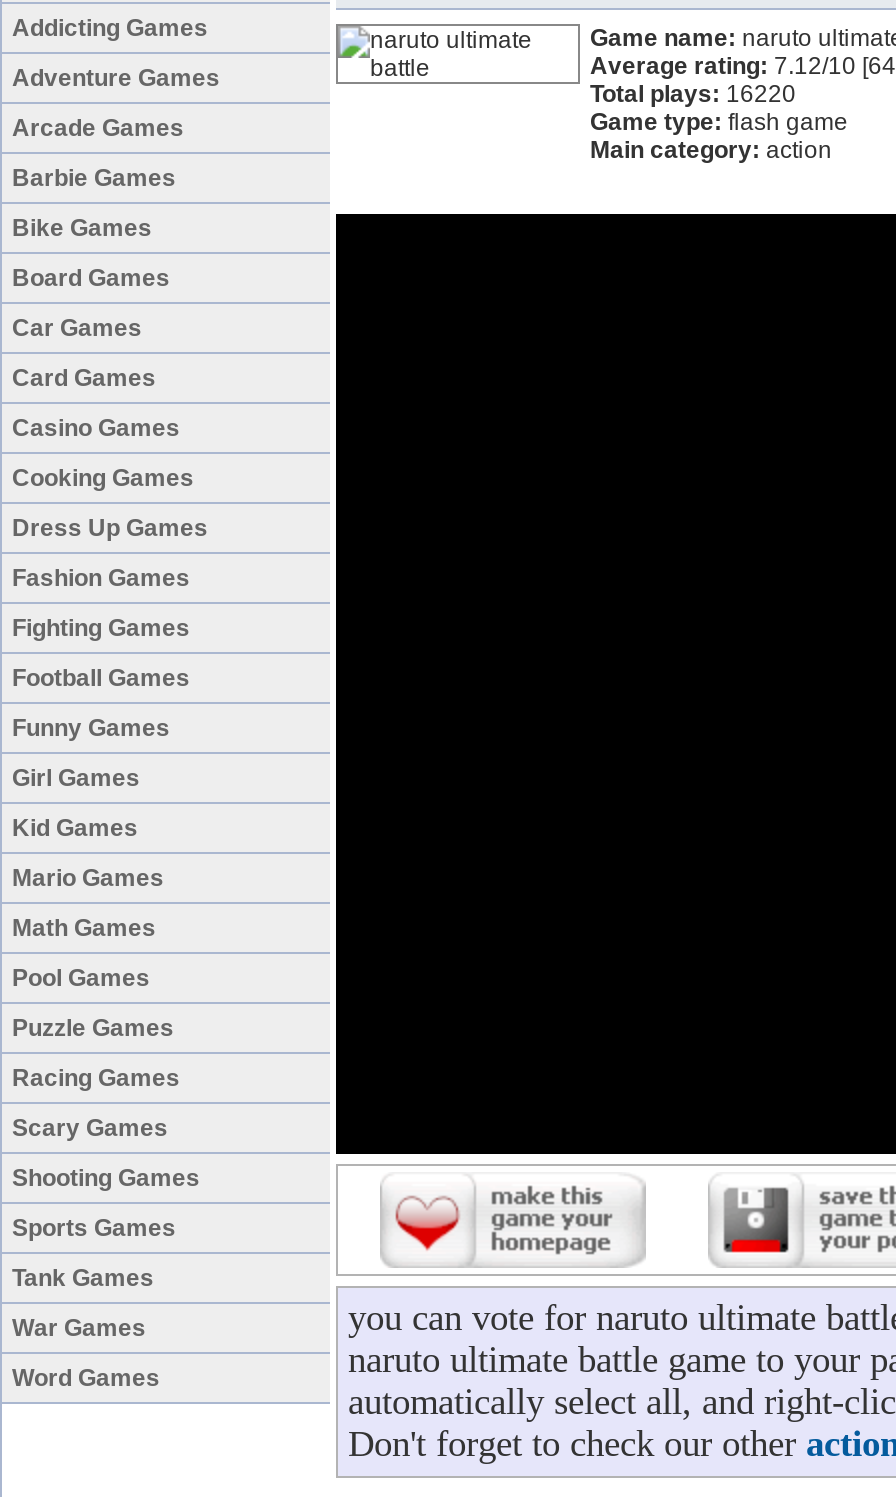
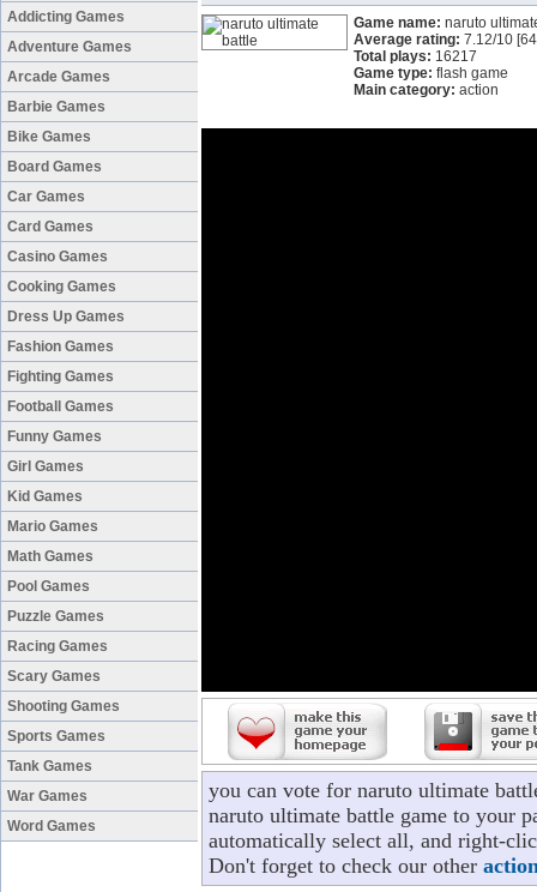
- Total plays: 16220
+ Total plays: 16217
